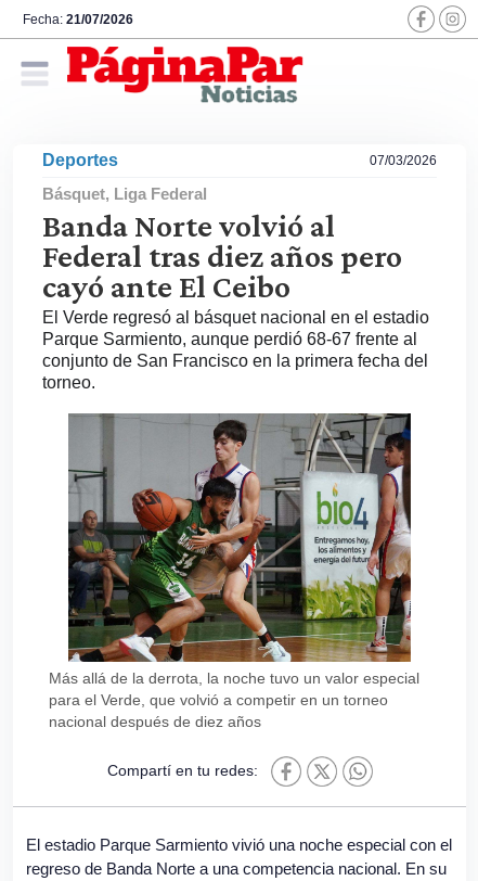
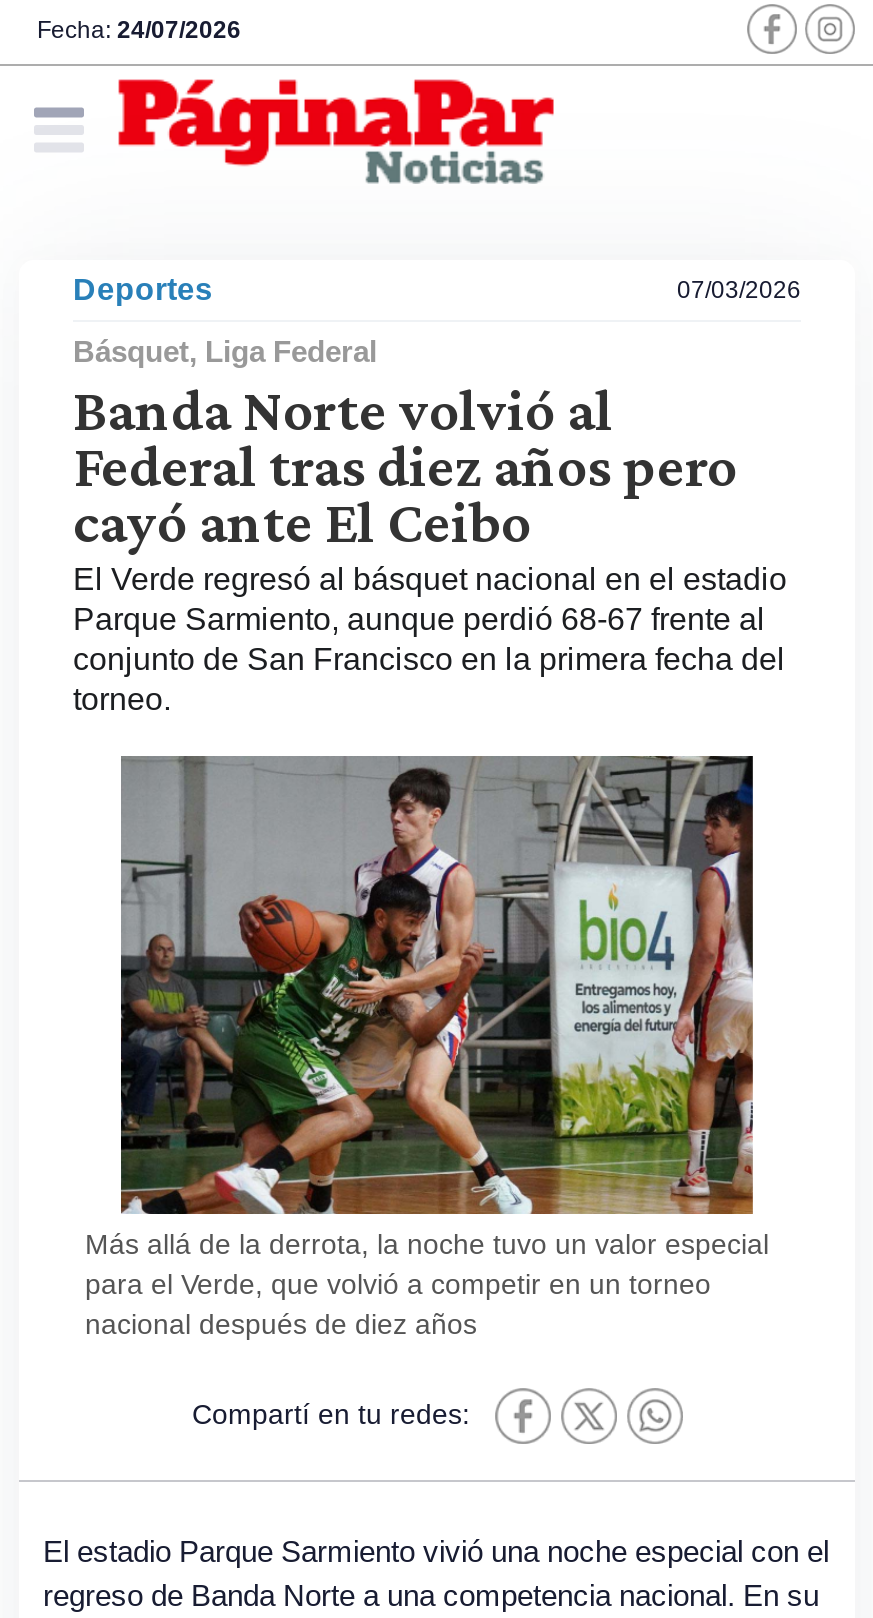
- Fecha: 21/07/2026
+ Fecha: 24/07/2026
